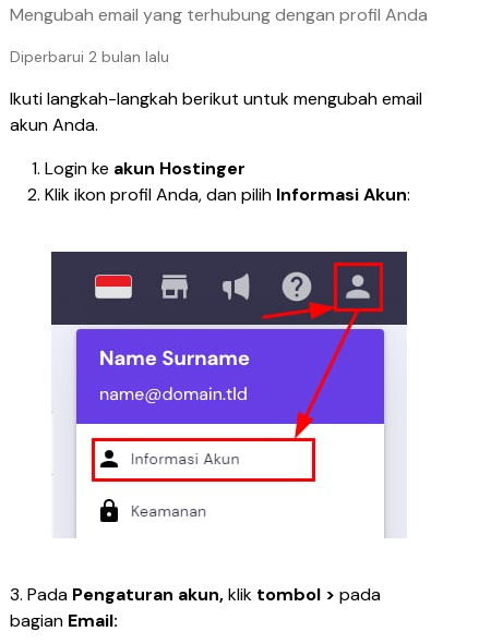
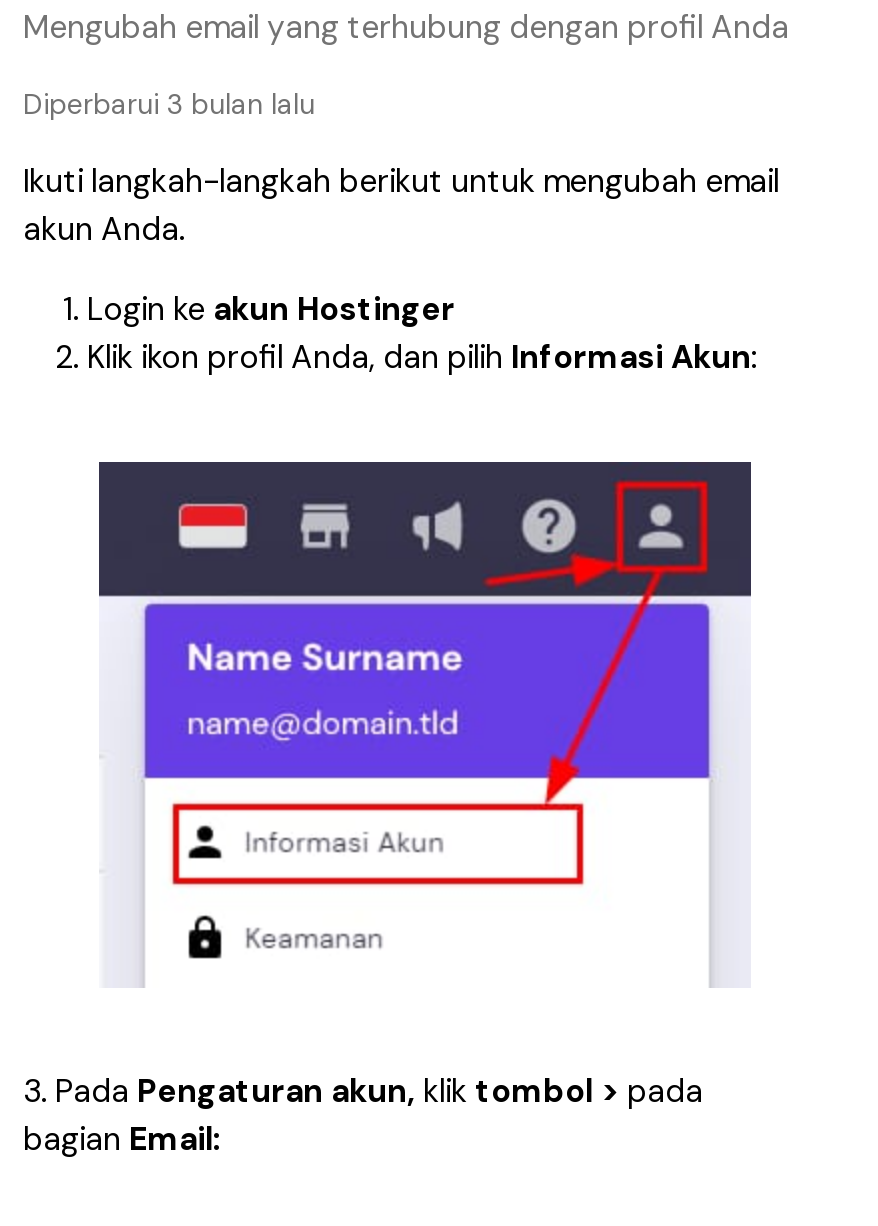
- Diperbarui 2 bulan lalu
+ Diperbarui 3 bulan lalu
